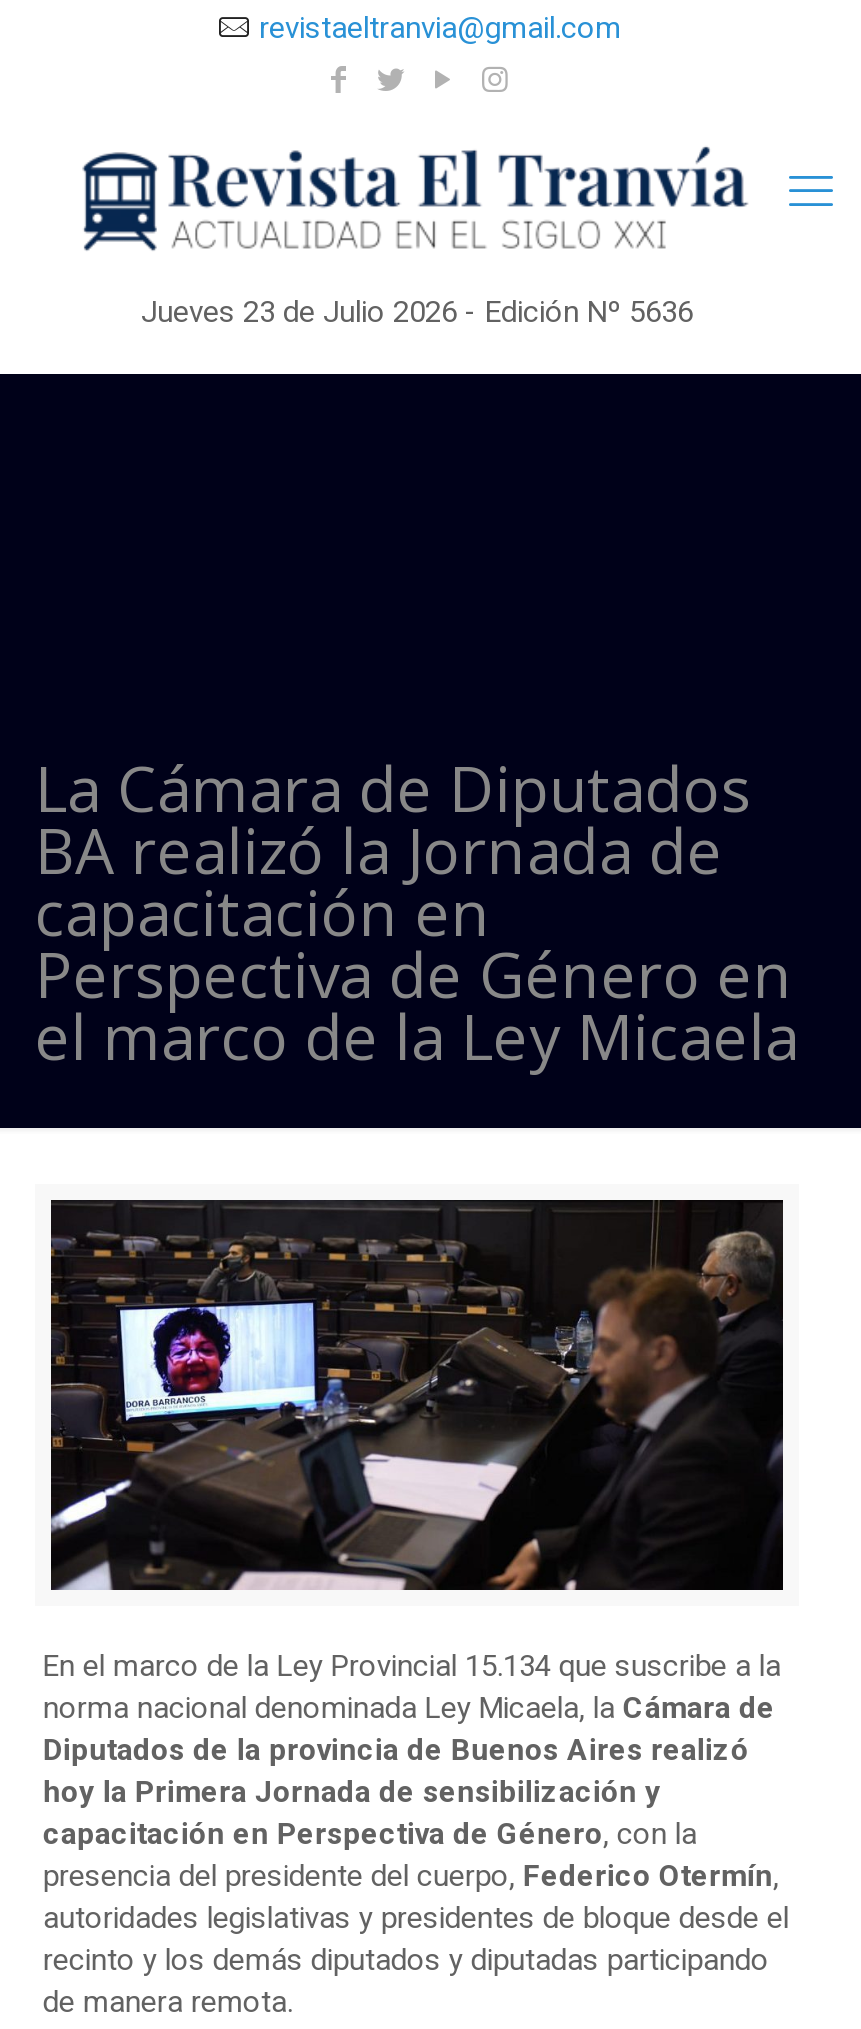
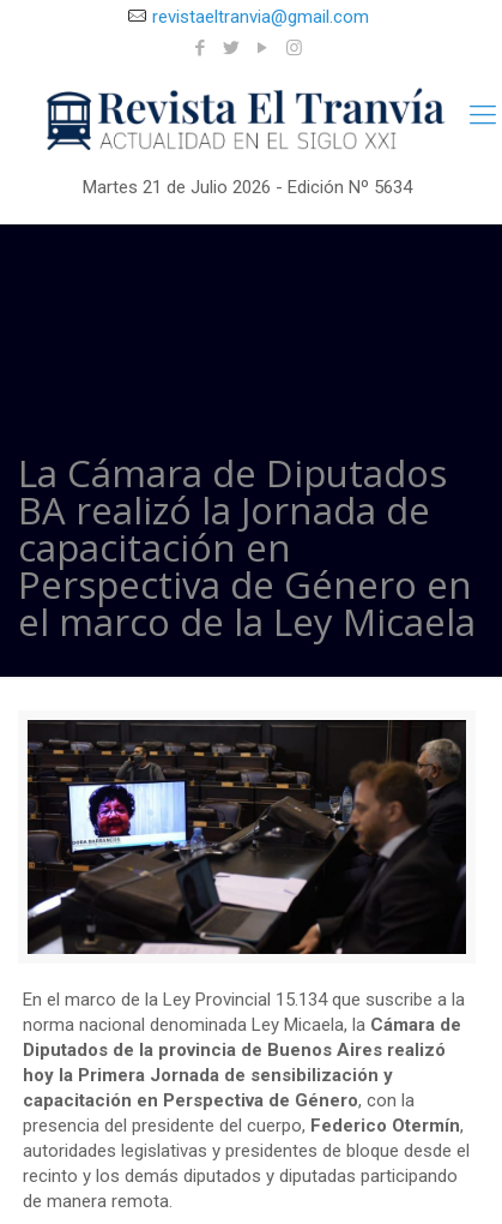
- Jueves 23 de Julio 2026 - Edición Nº 5636
+ Martes 21 de Julio 2026 - Edición Nº 5634
